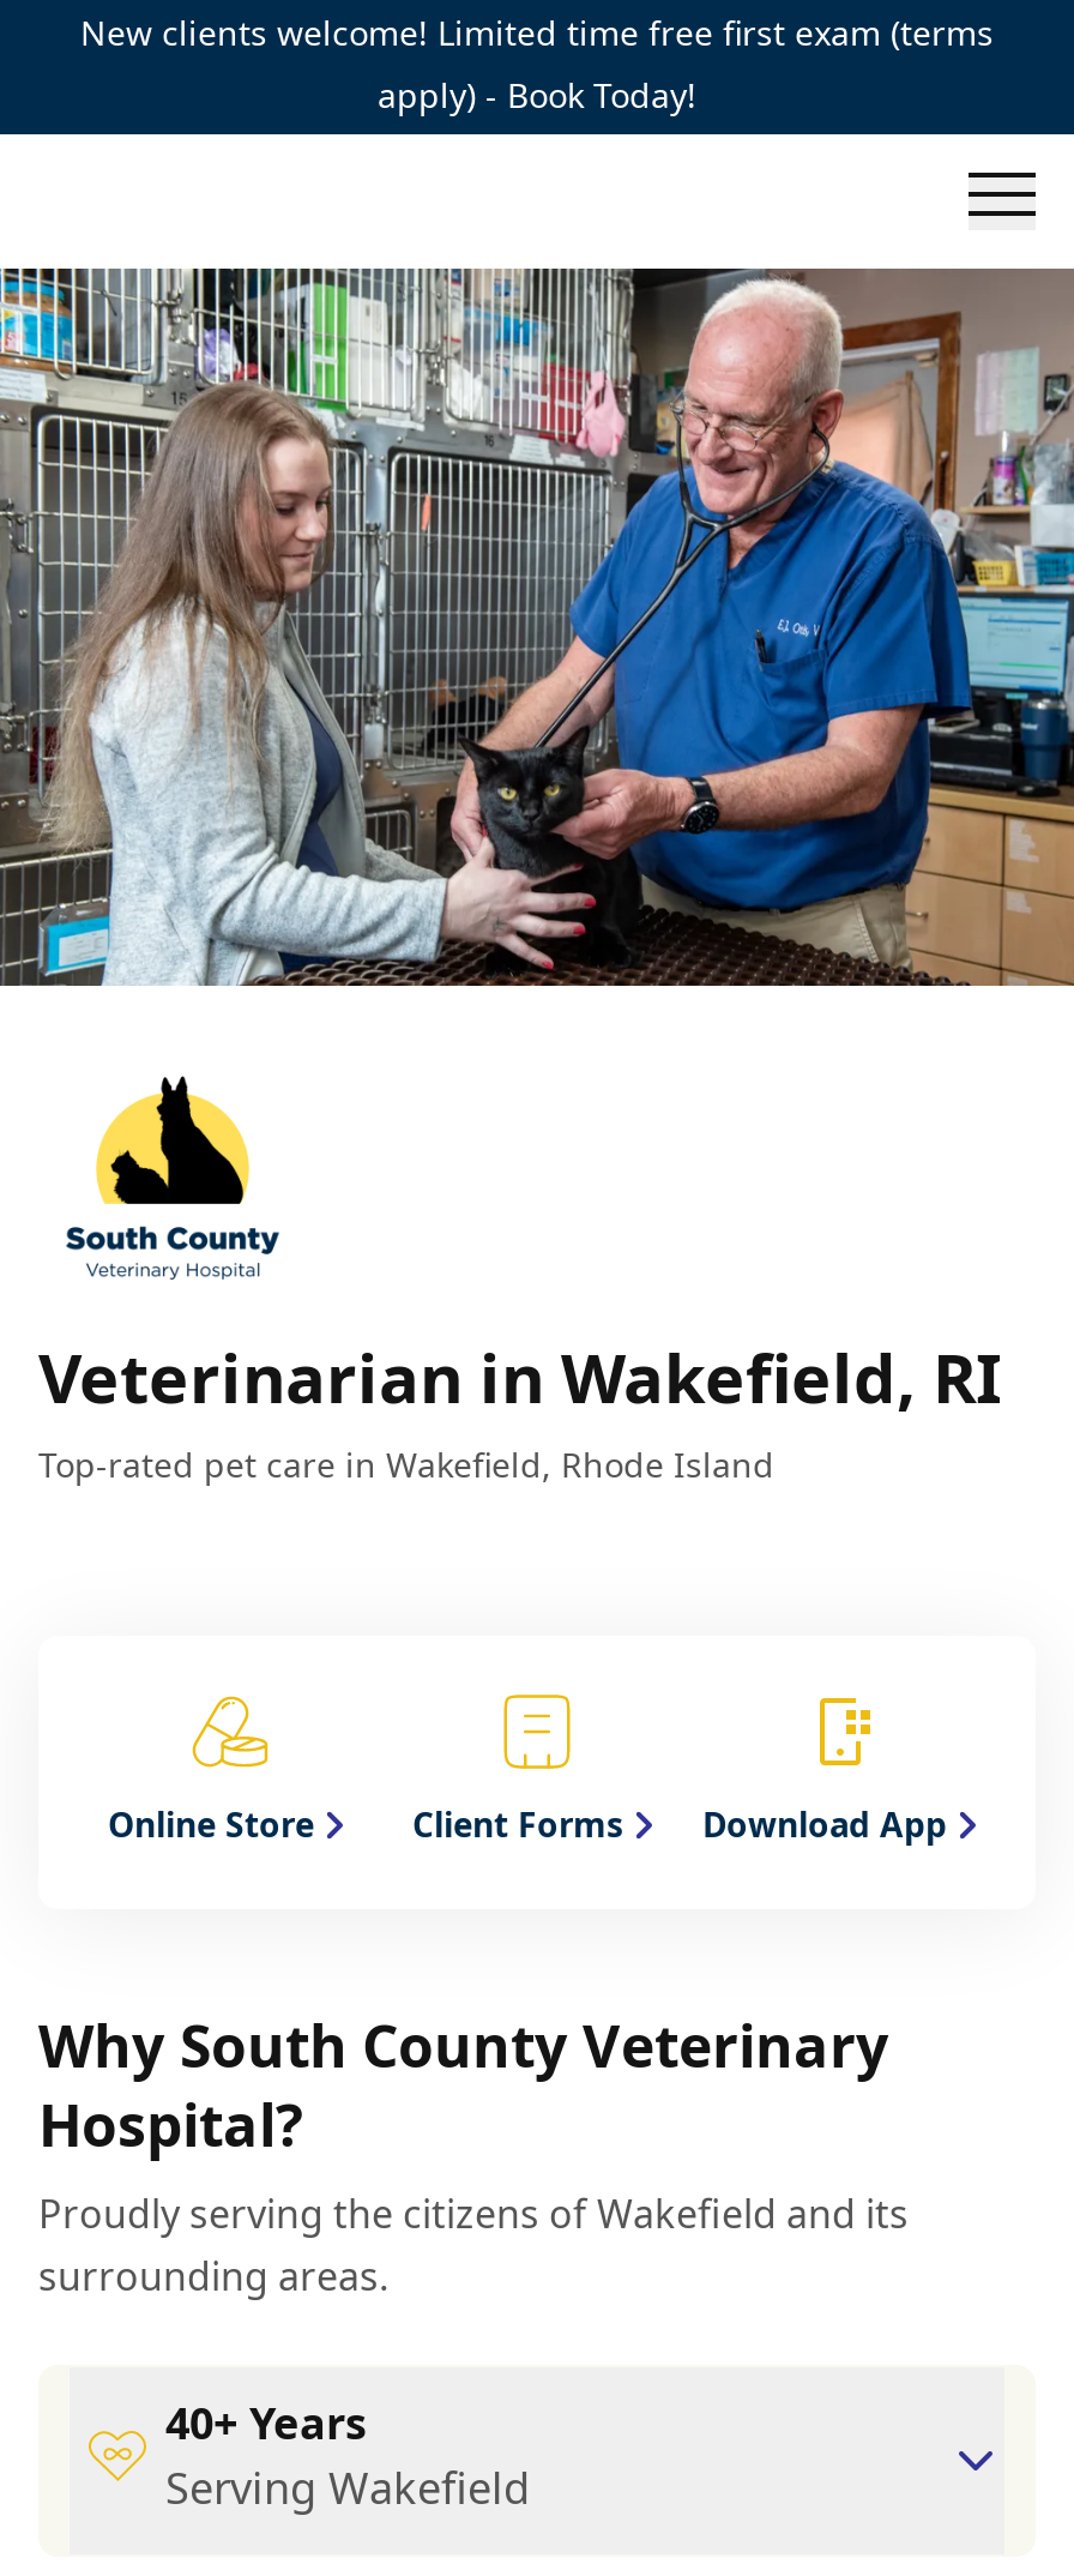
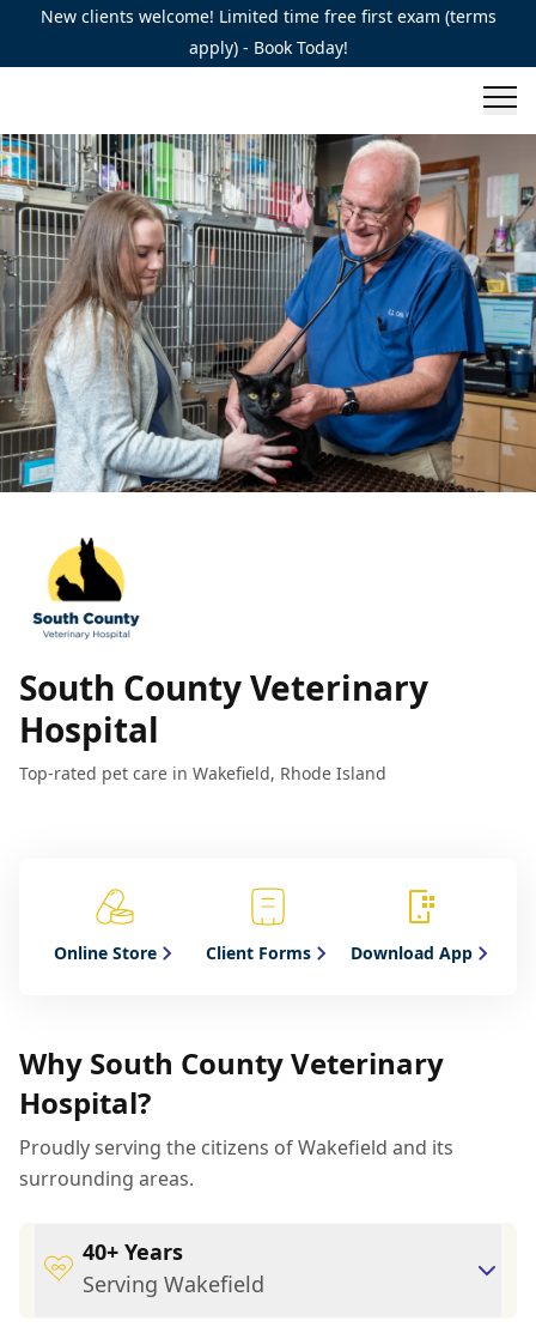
- Veterinarian in Wakefield, RI
+ South County Veterinary
+ Hospital
